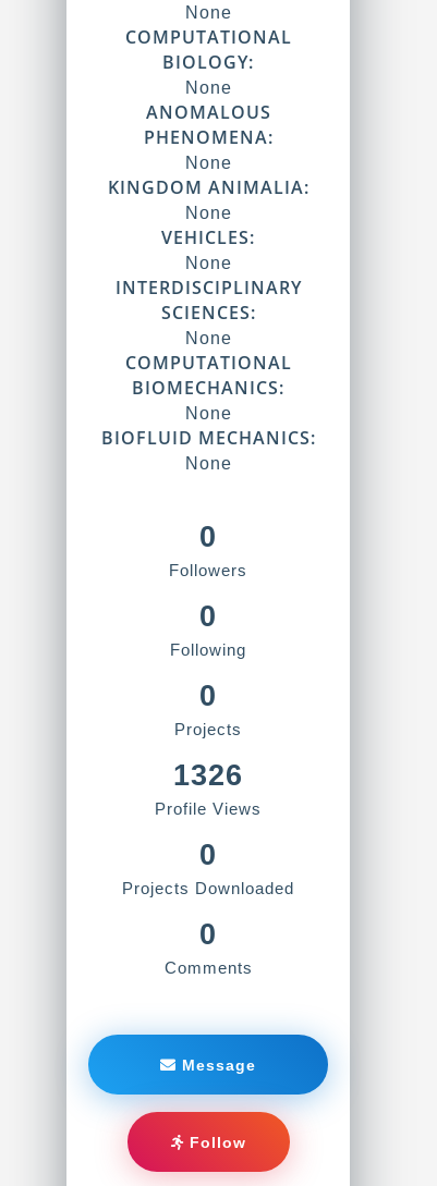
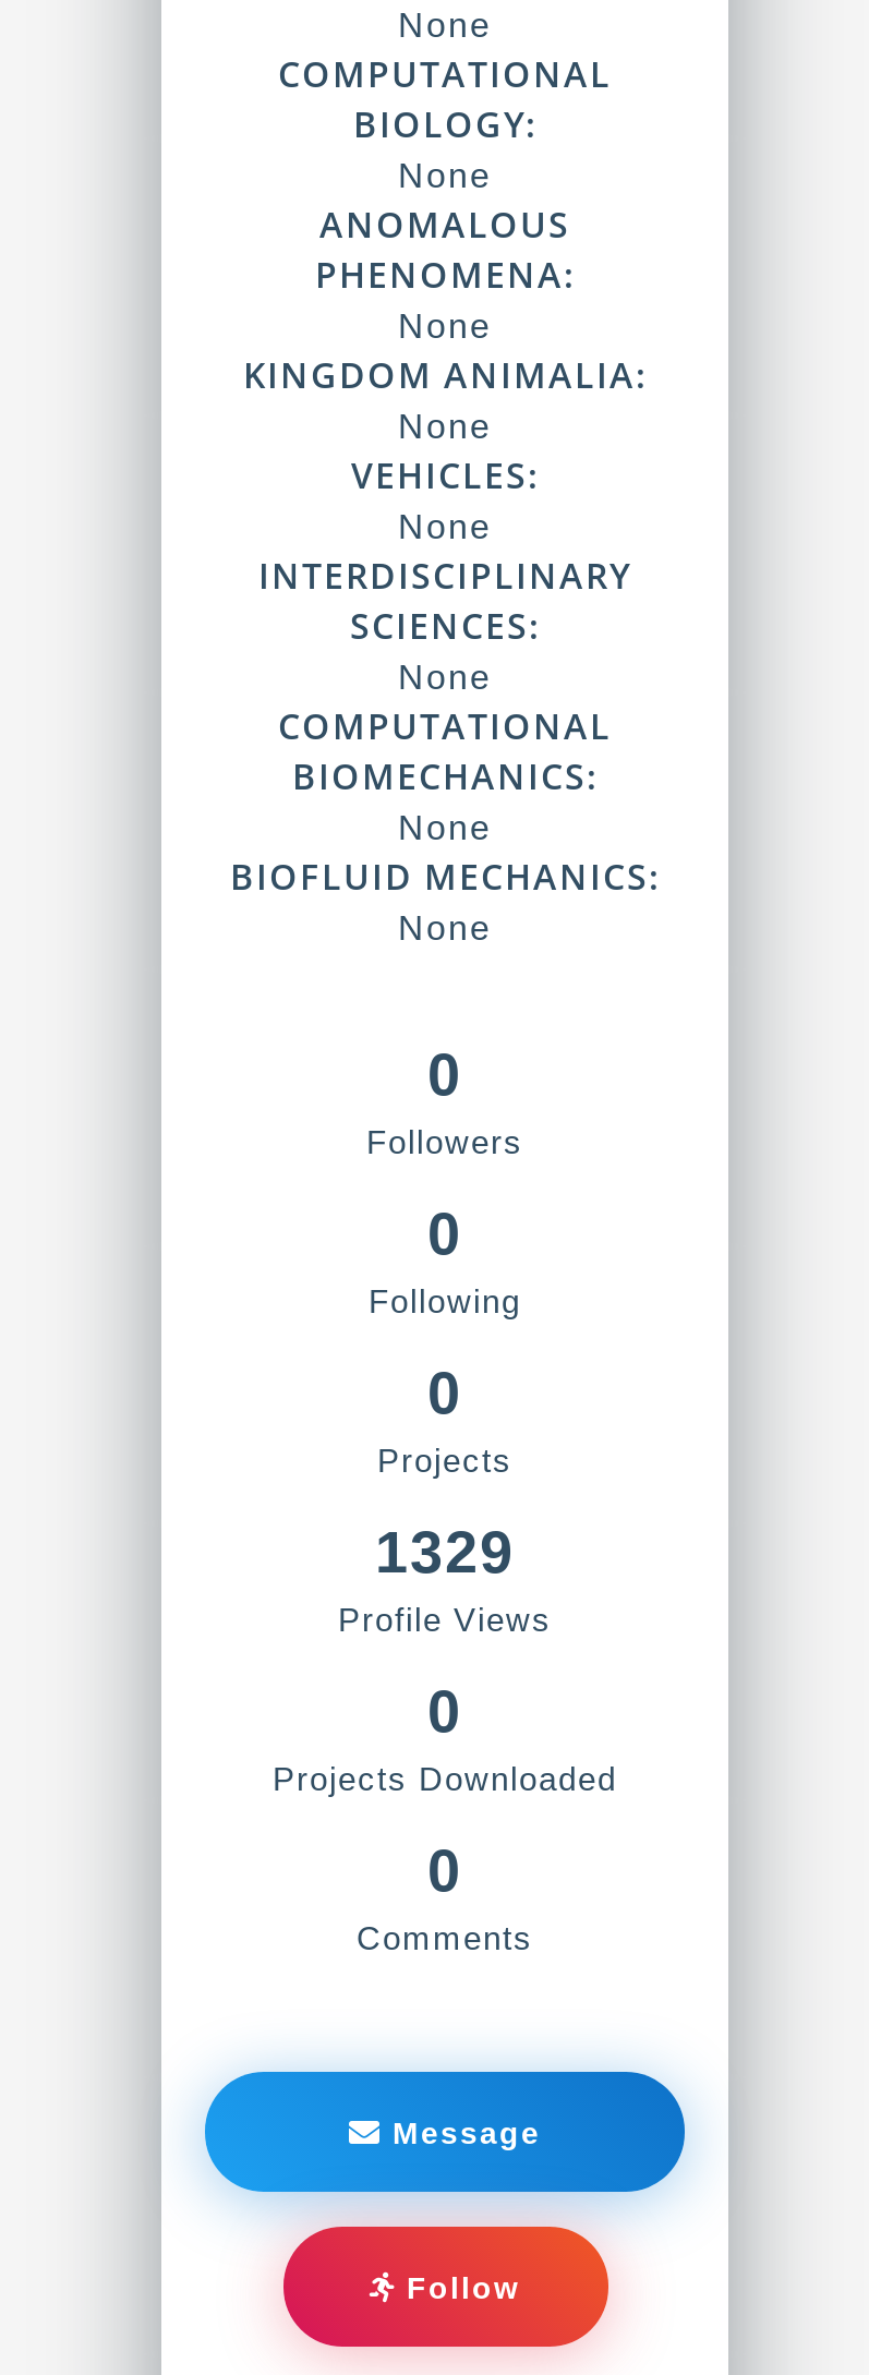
- 1326
+ 1329
